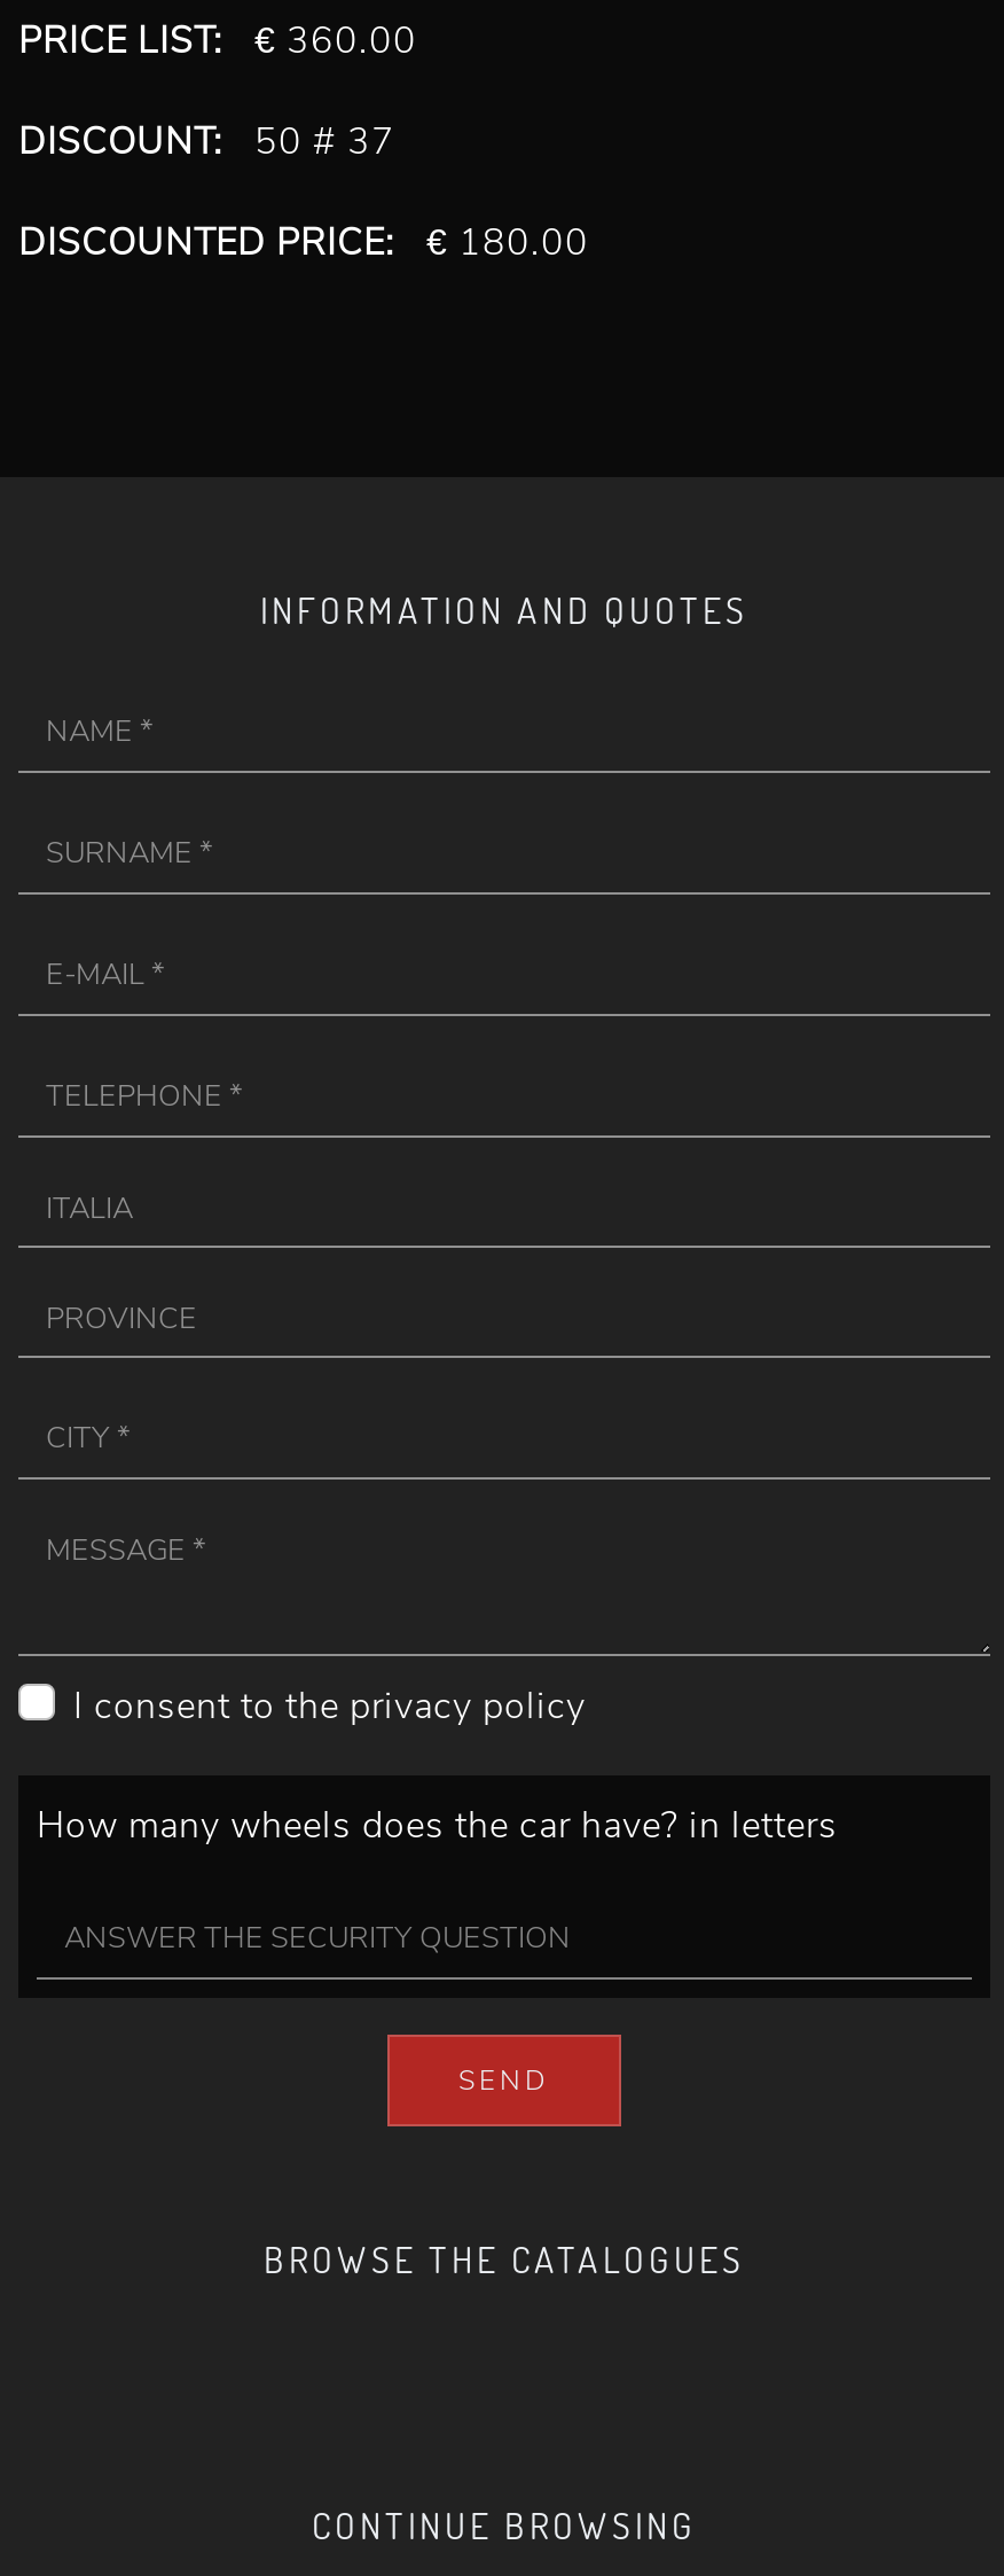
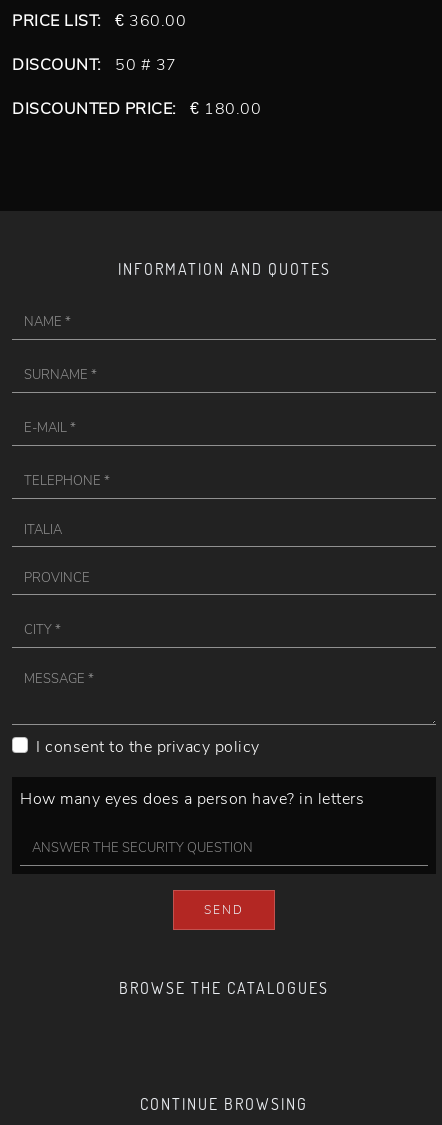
- How many wheels does the car have? in letters
+ How many eyes does a person have? in letters
